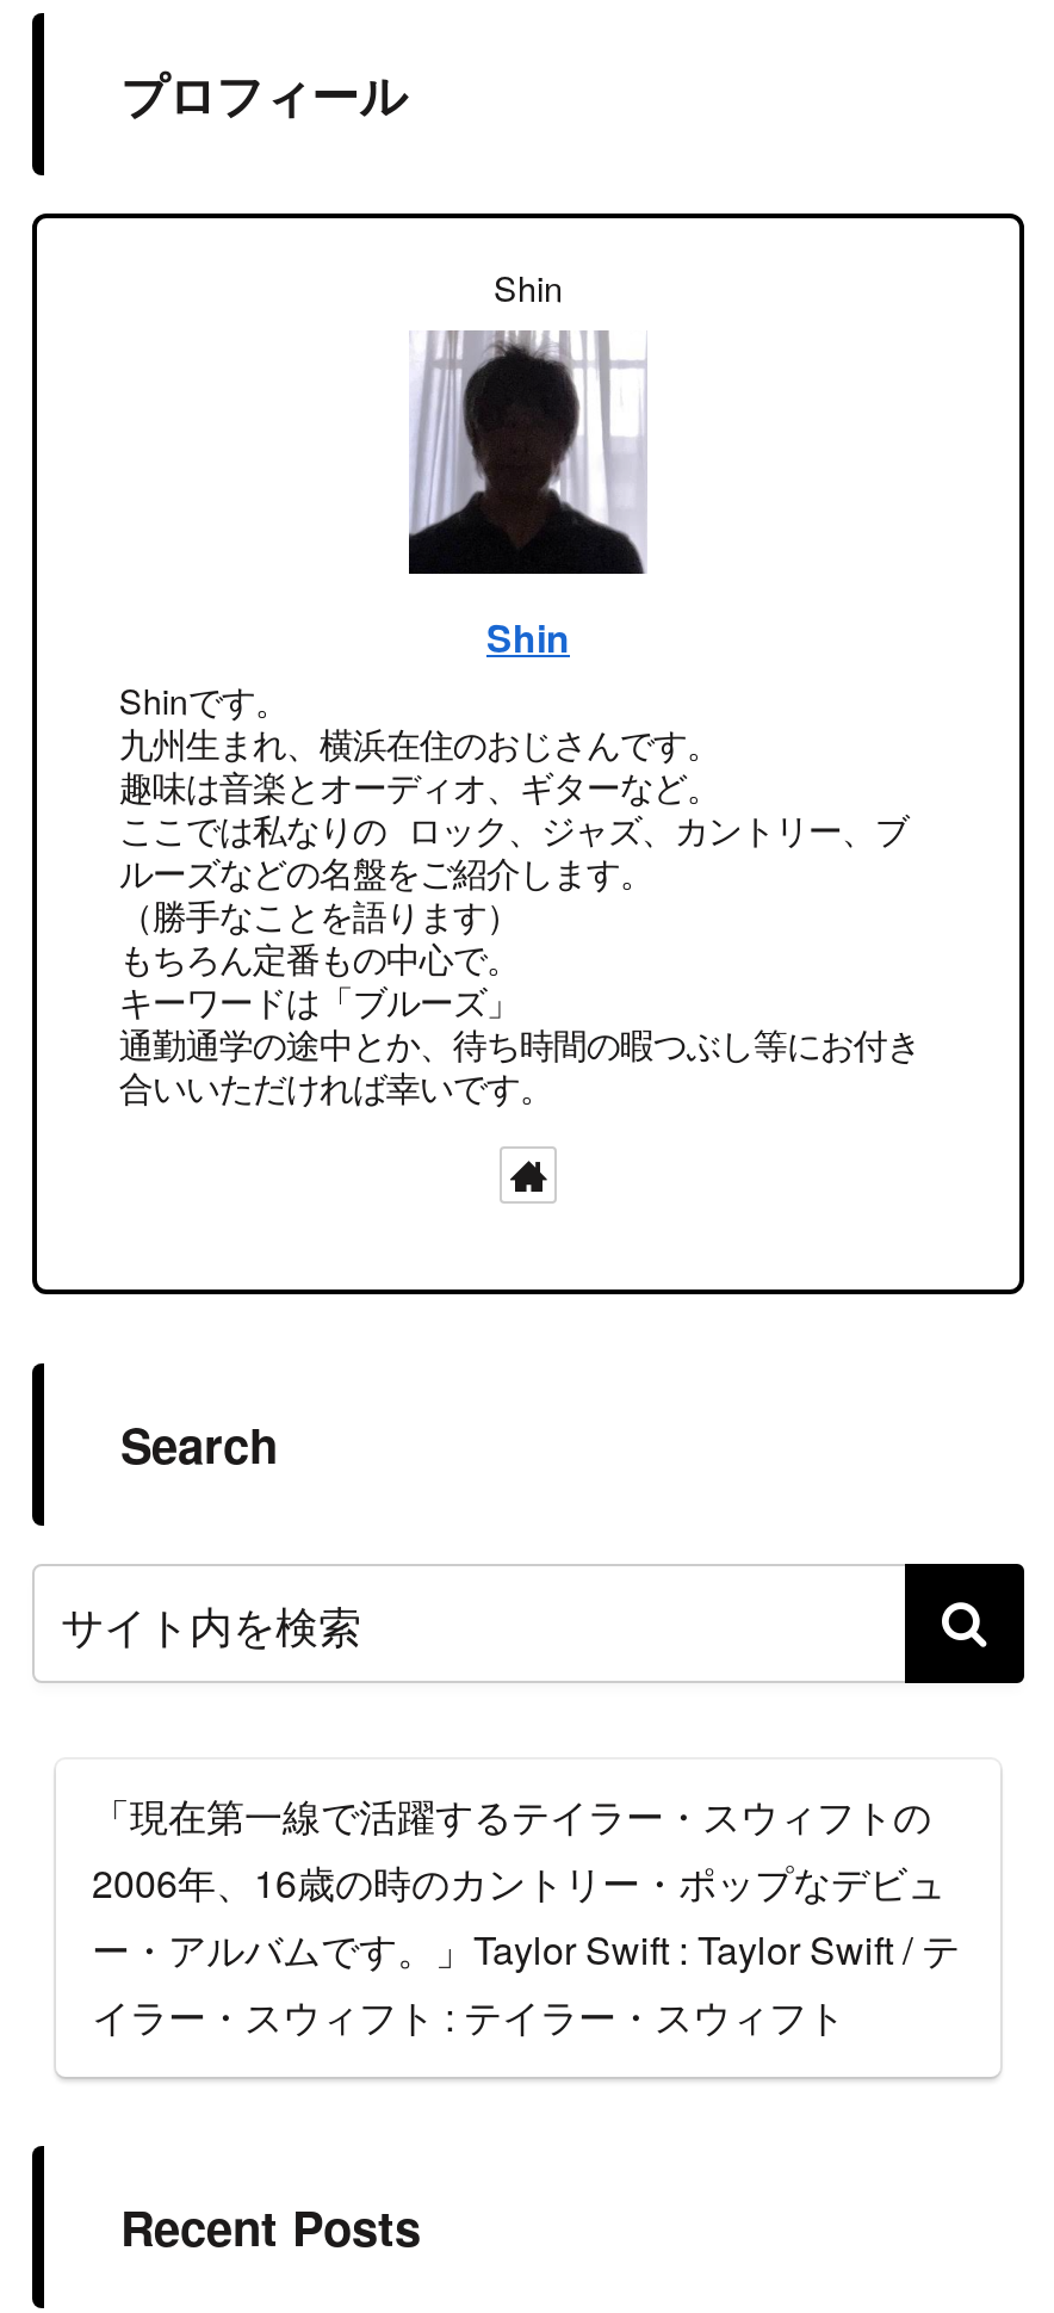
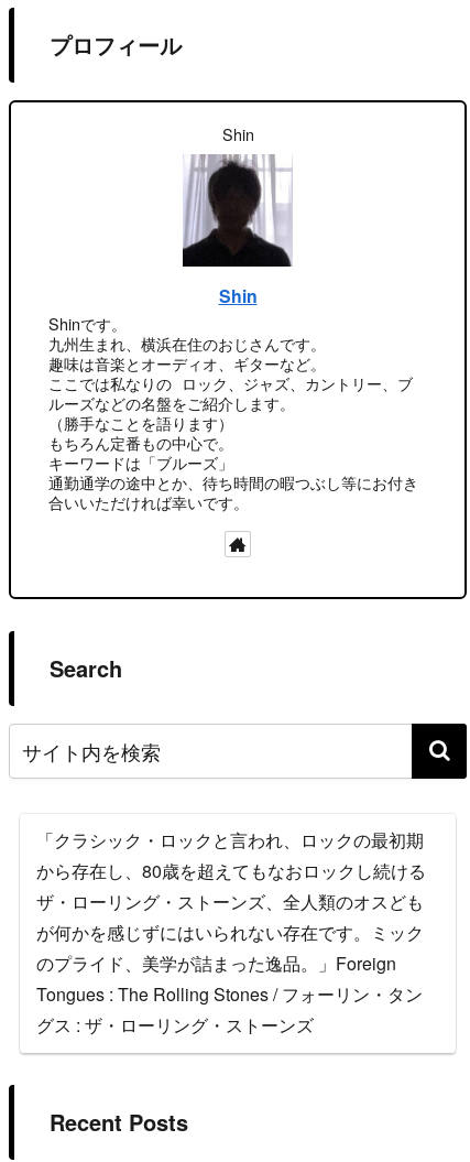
- 「現在第一線で活躍するテイラー・スウィフトの
- 2006年、16歳の時のカントリー・ポップなデビュ
- ー・アルバムです。」Taylor Swift : Taylor Swift / テ
- イラー・スウィフト : テイラー・スウィフト
+ 「クラシック・ロックと言われ、ロックの最初期
+ から存在し、80歳を超えてもなおロックし続ける
+ ザ・ローリング・ストーンズ、全人類のオスども
+ が何かを感じずにはいられない存在です。ミック
+ のプライド、美学が詰まった逸品。」Foreign
+ Tongues : The Rolling Stones / フォーリン・タン
+ グス : ザ・ローリング・ストーンズ
